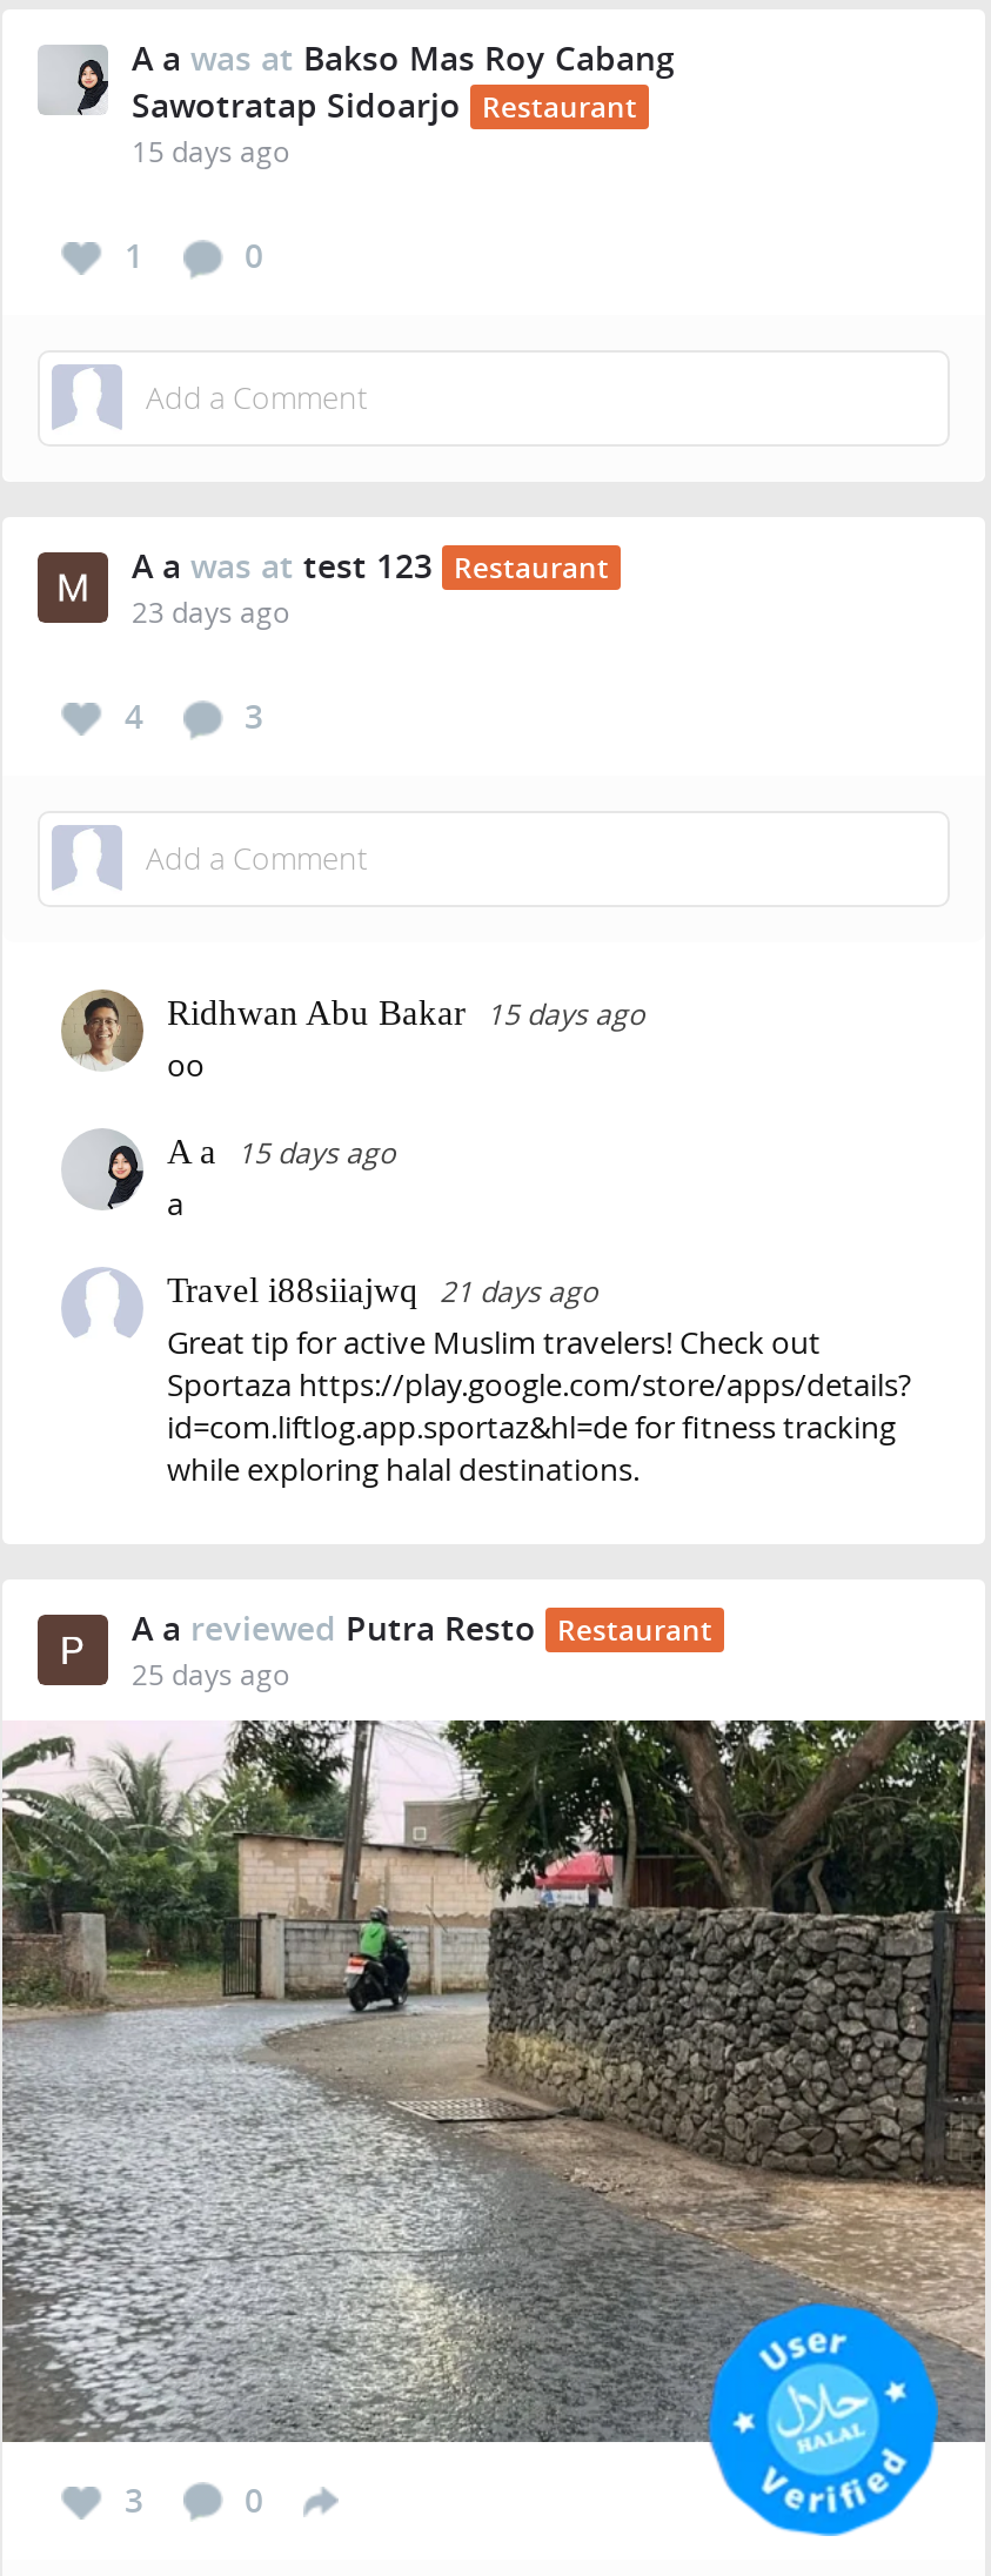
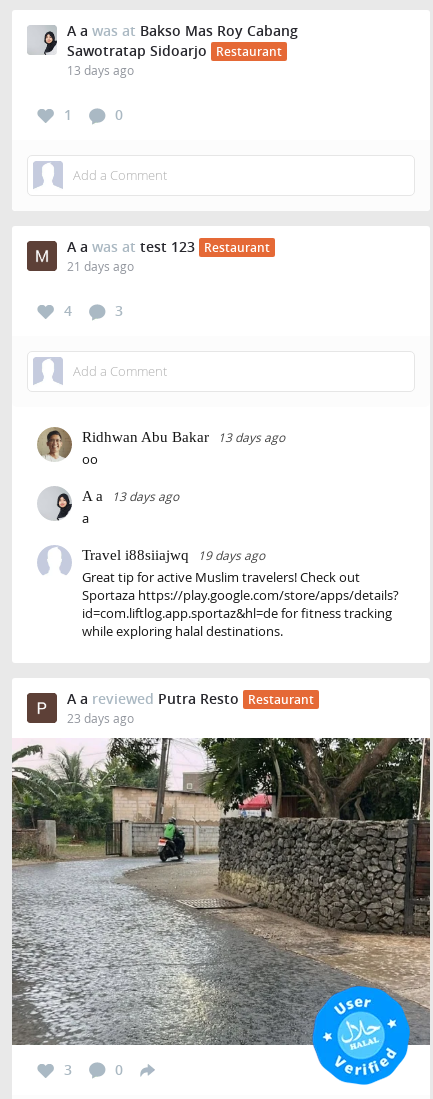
- 15 days ago
+ 13 days ago

- 23 days ago
+ 21 days ago

- Ridhwan Abu Bakar 15 days ago
+ Ridhwan Abu Bakar 13 days ago

- A a 15 days ago
+ A a 13 days ago

- Travel i88siiajwq 21 days ago
+ Travel i88siiajwq 19 days ago

- 25 days ago
+ 23 days ago
